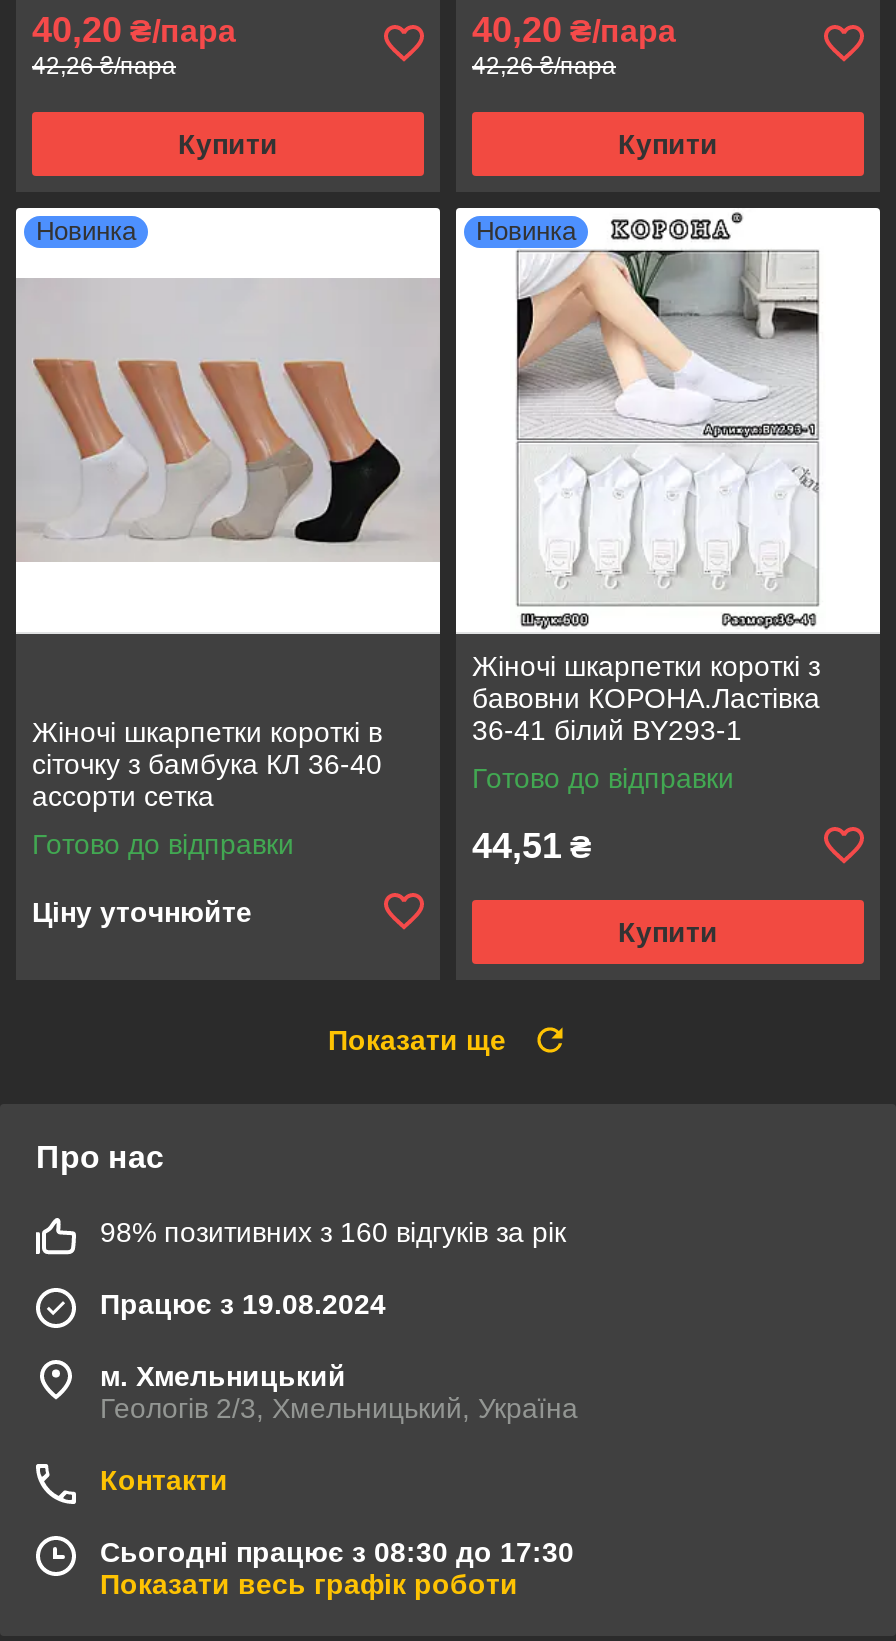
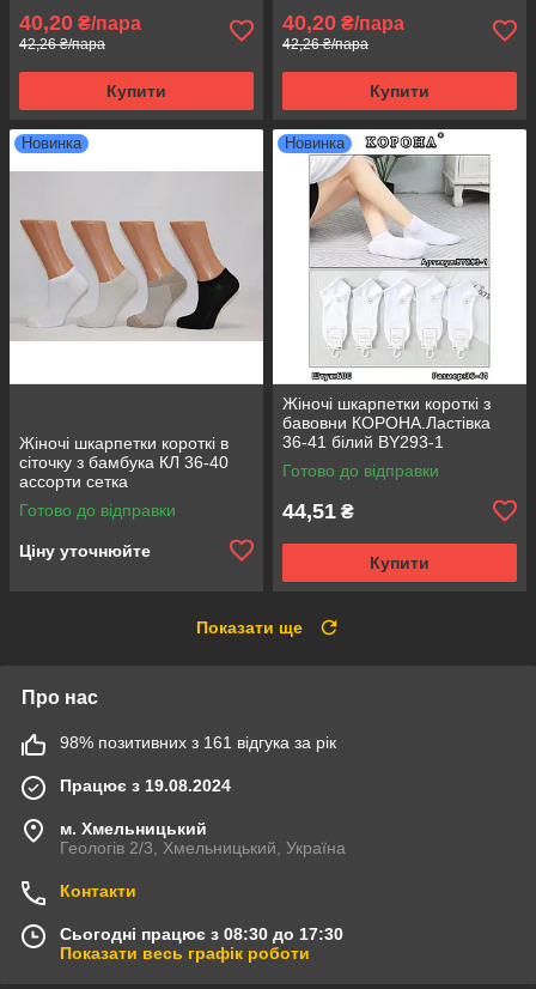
- 98% позитивних з 160 відгуків за рік
+ 98% позитивних з 161 відгука за рік
